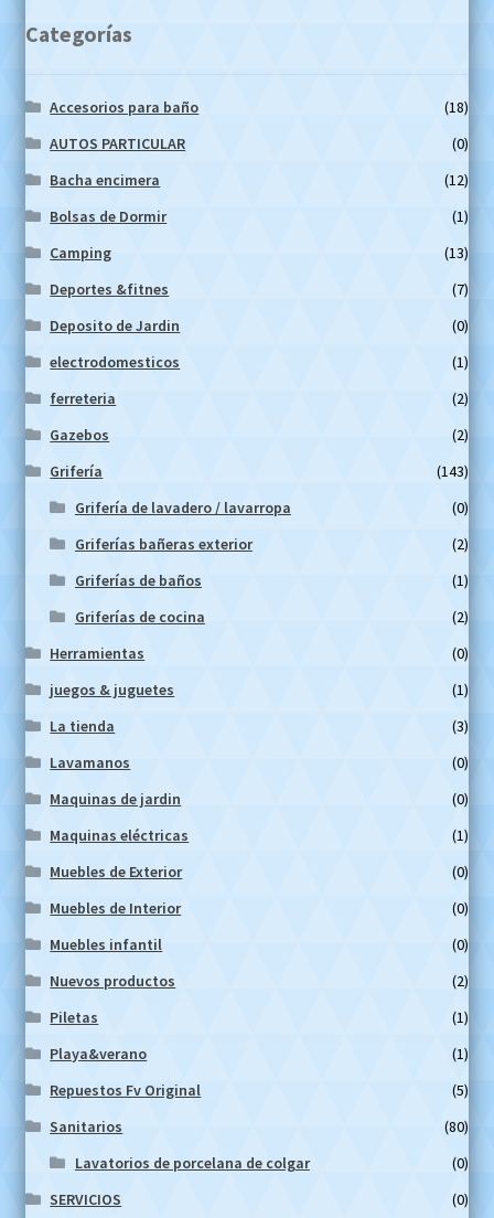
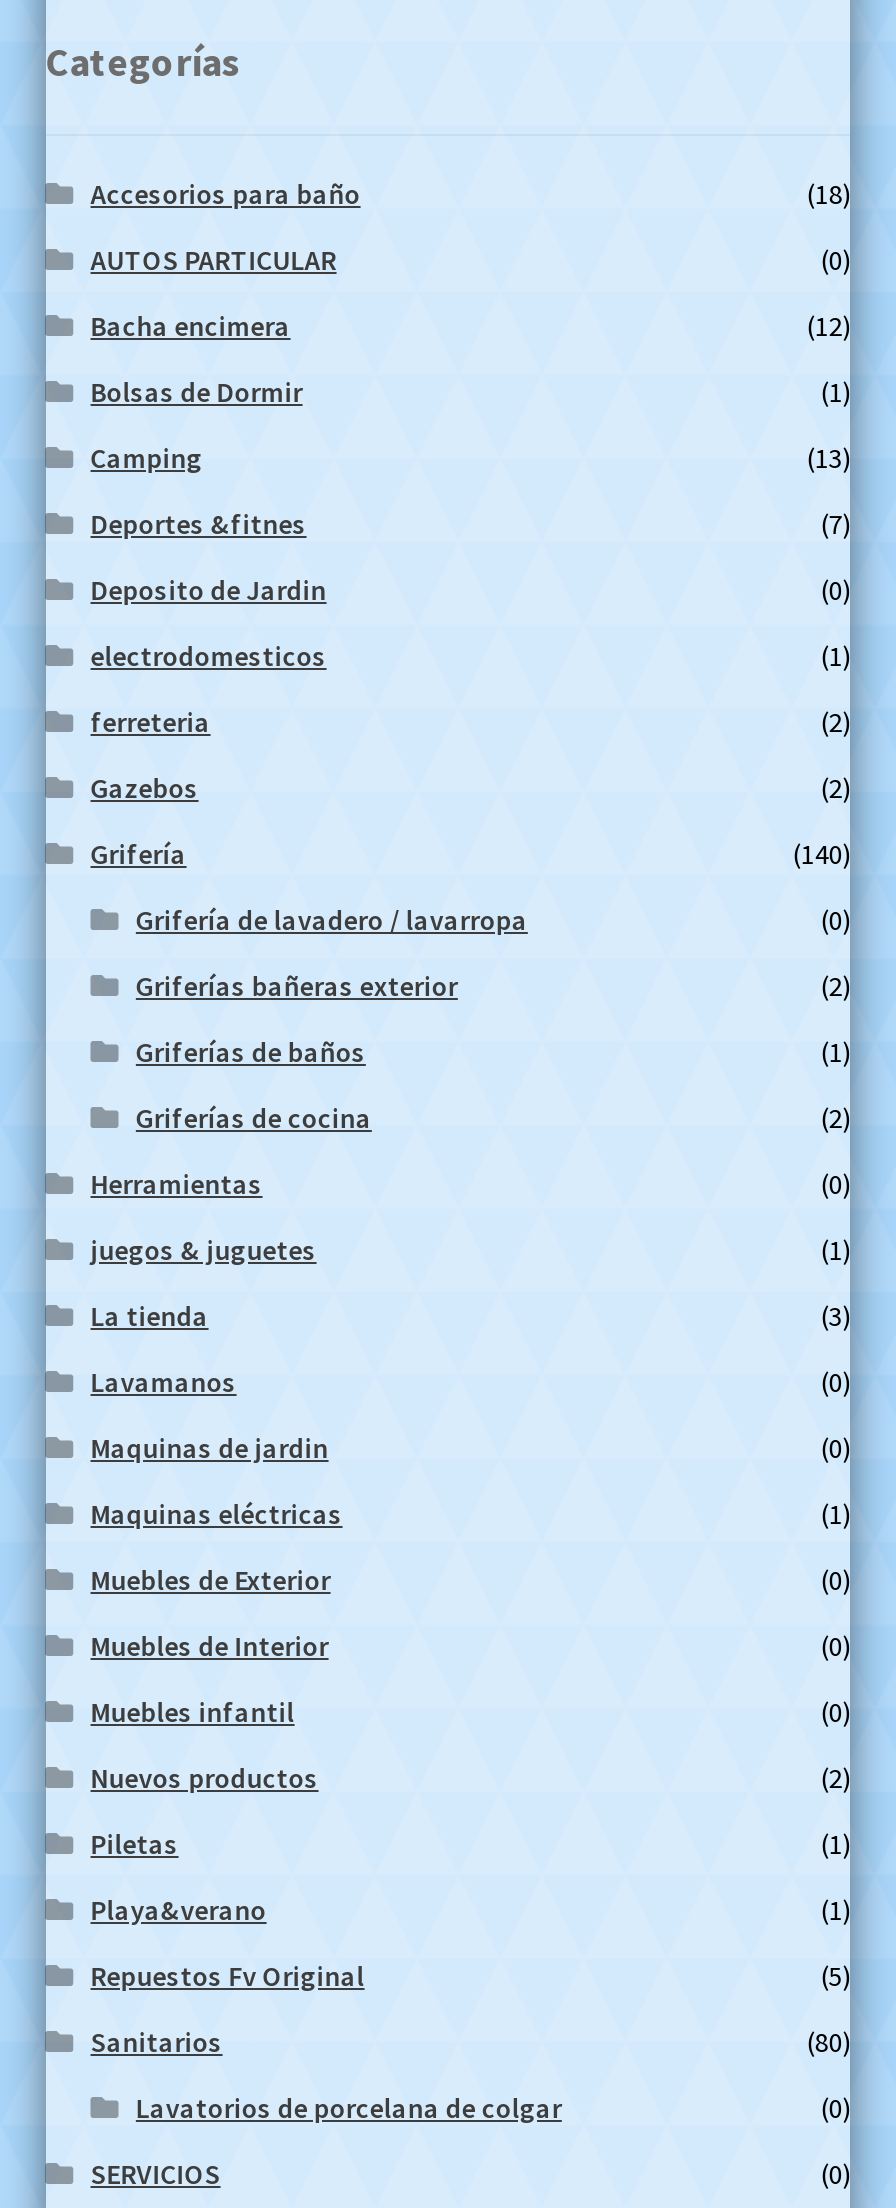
- (143)
+ (140)
